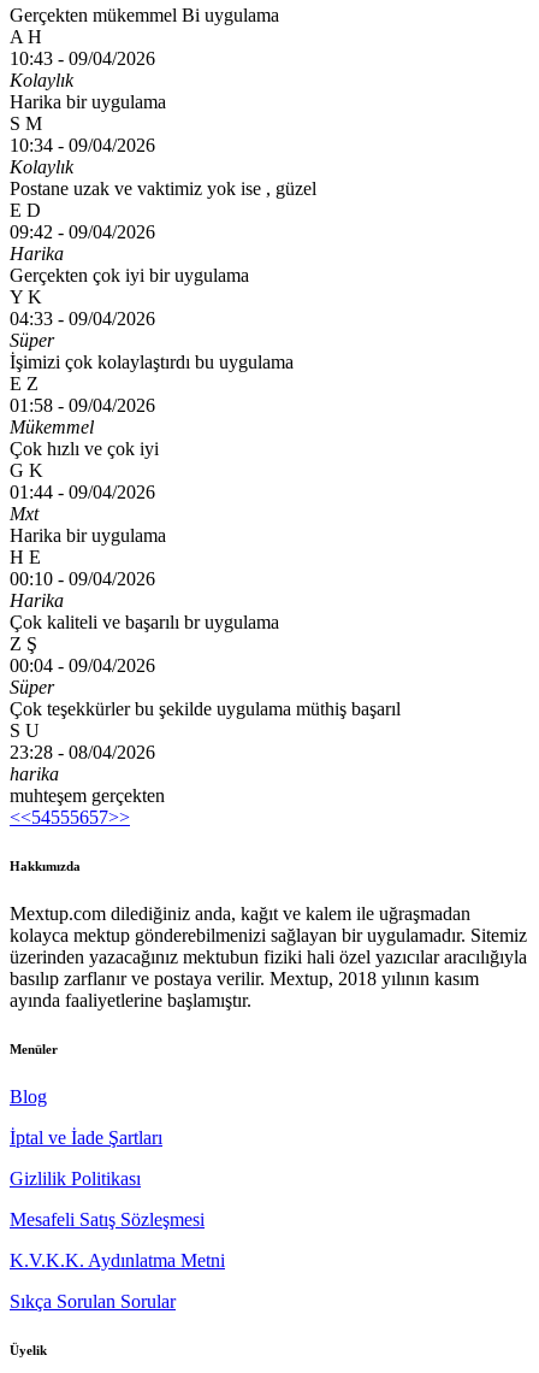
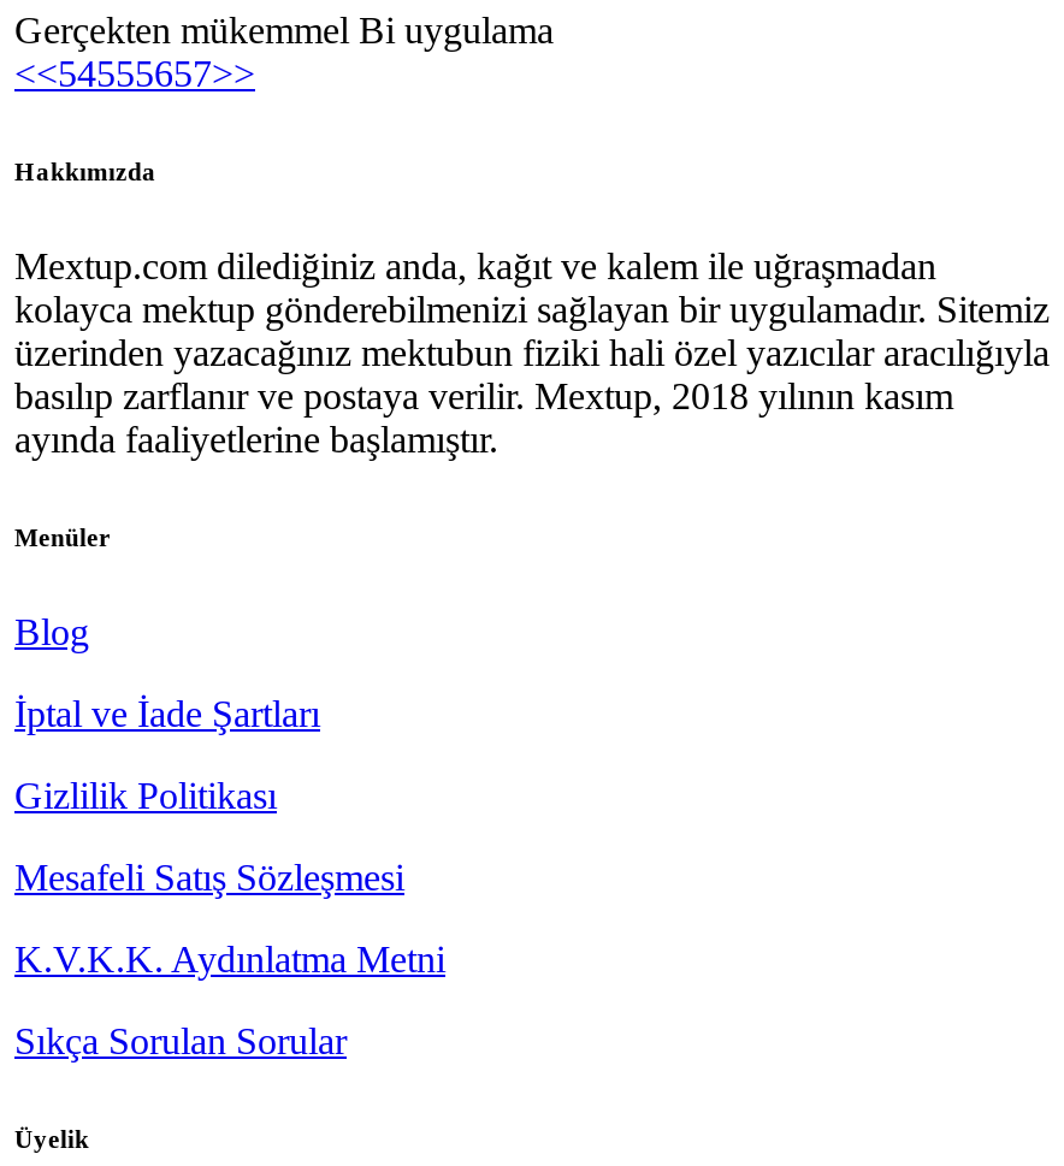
- A H
- 10:43 - 09/04/2026
- Kolaylık
- Harika bir uygulama
- S M
- 10:34 - 09/04/2026
- Kolaylık
- Postane uzak ve vaktimiz yok ise , güzel
- E D
- 09:42 - 09/04/2026
- Harika
- Gerçekten çok iyi bir uygulama
- Y K
- 04:33 - 09/04/2026
- Süper
- İşimizi çok kolaylaştırdı bu uygulama
- E Z
- 01:58 - 09/04/2026
- Mükemmel
- Çok hızlı ve çok iyi
- G K
- 01:44 - 09/04/2026
- Mxt
- Harika bir uygulama
- H E
- 00:10 - 09/04/2026
- Harika
- Çok kaliteli ve başarılı br uygulama
- Z Ş
- 00:04 - 09/04/2026
- Süper
- Çok teşekkürler bu şekilde uygulama müthiş başarıl
- S U
- 23:28 - 08/04/2026
- harika
- muhteşem gerçekten
